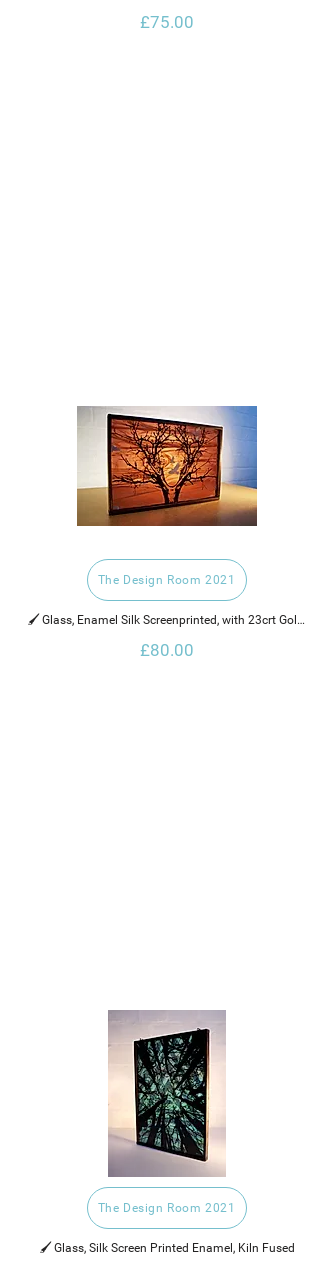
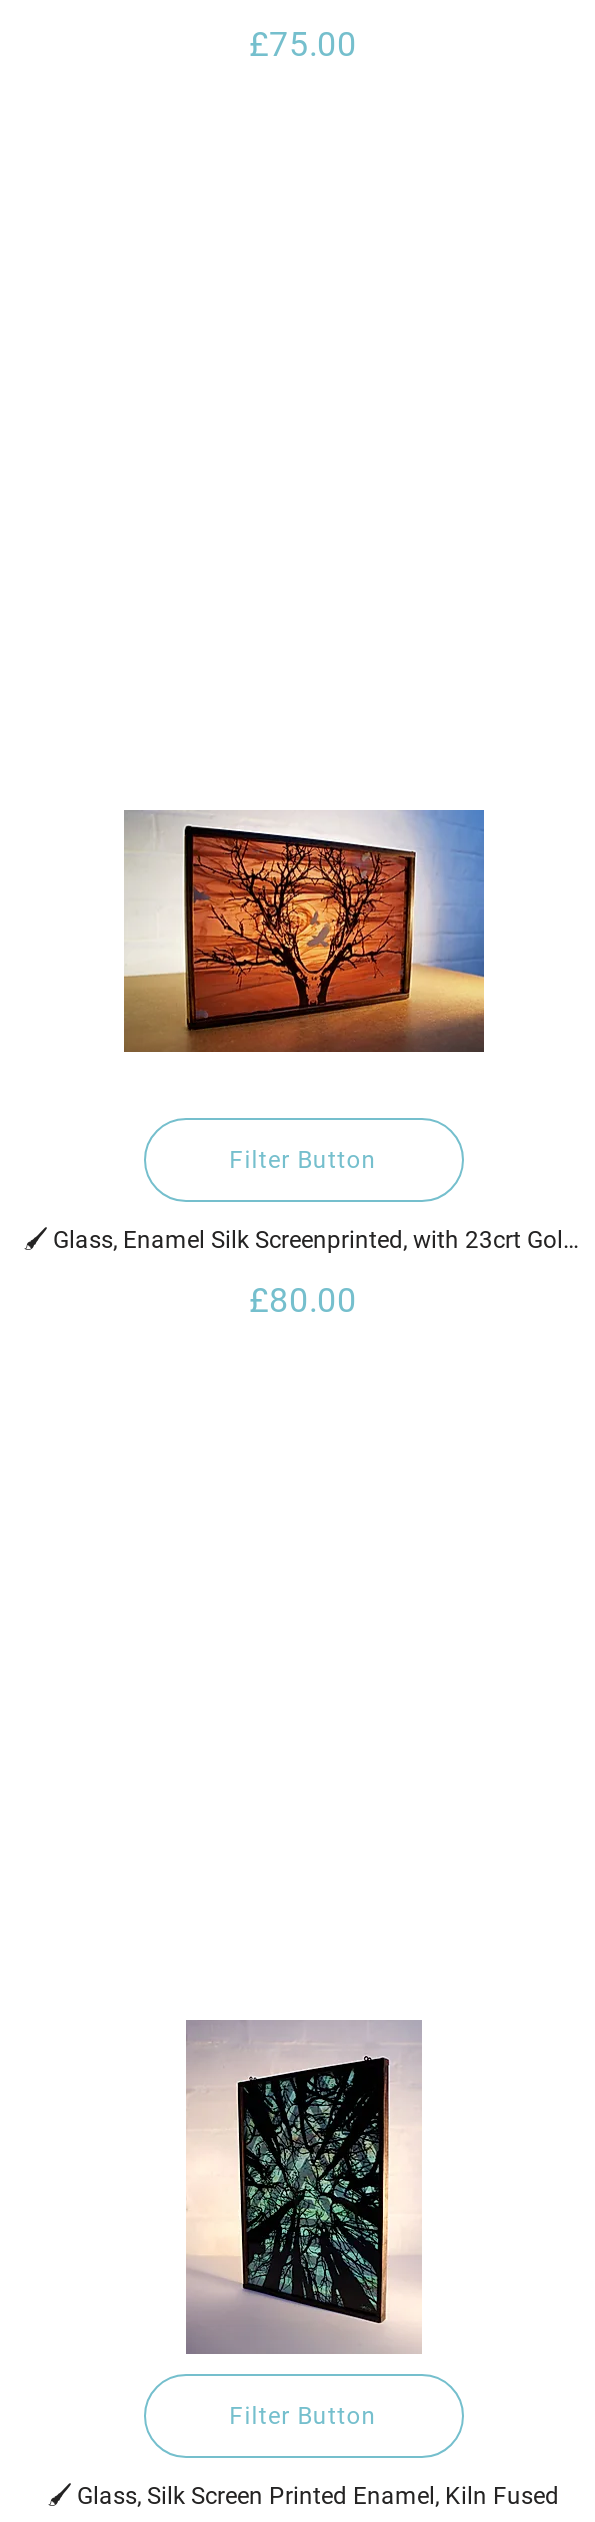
- The Design Room 2021
+ Filter Button

- The Design Room 2021
+ Filter Button
